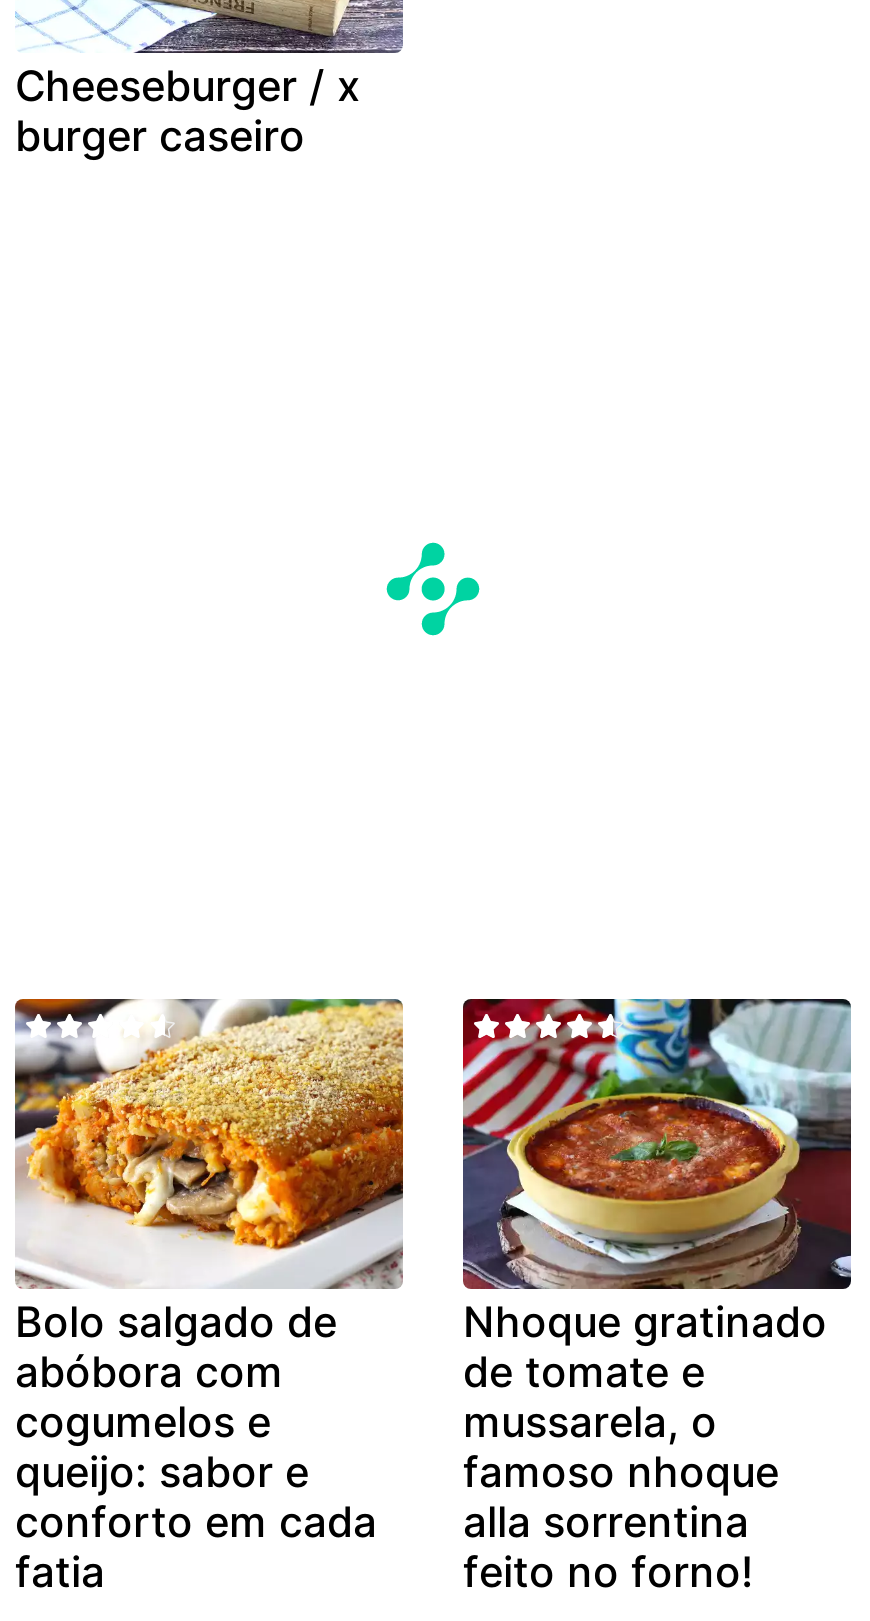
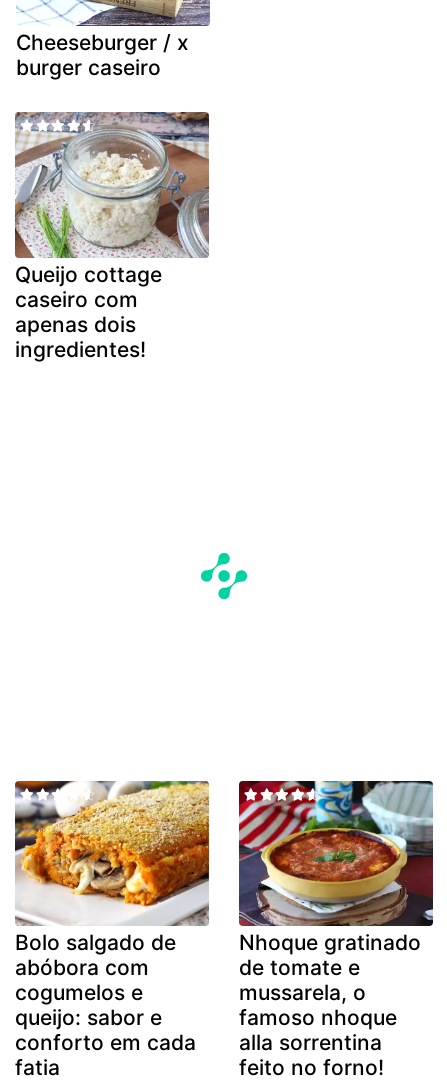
+ [image]
+ Queijo cottage
+ caseiro com
+ apenas dois
+ ingredientes!
